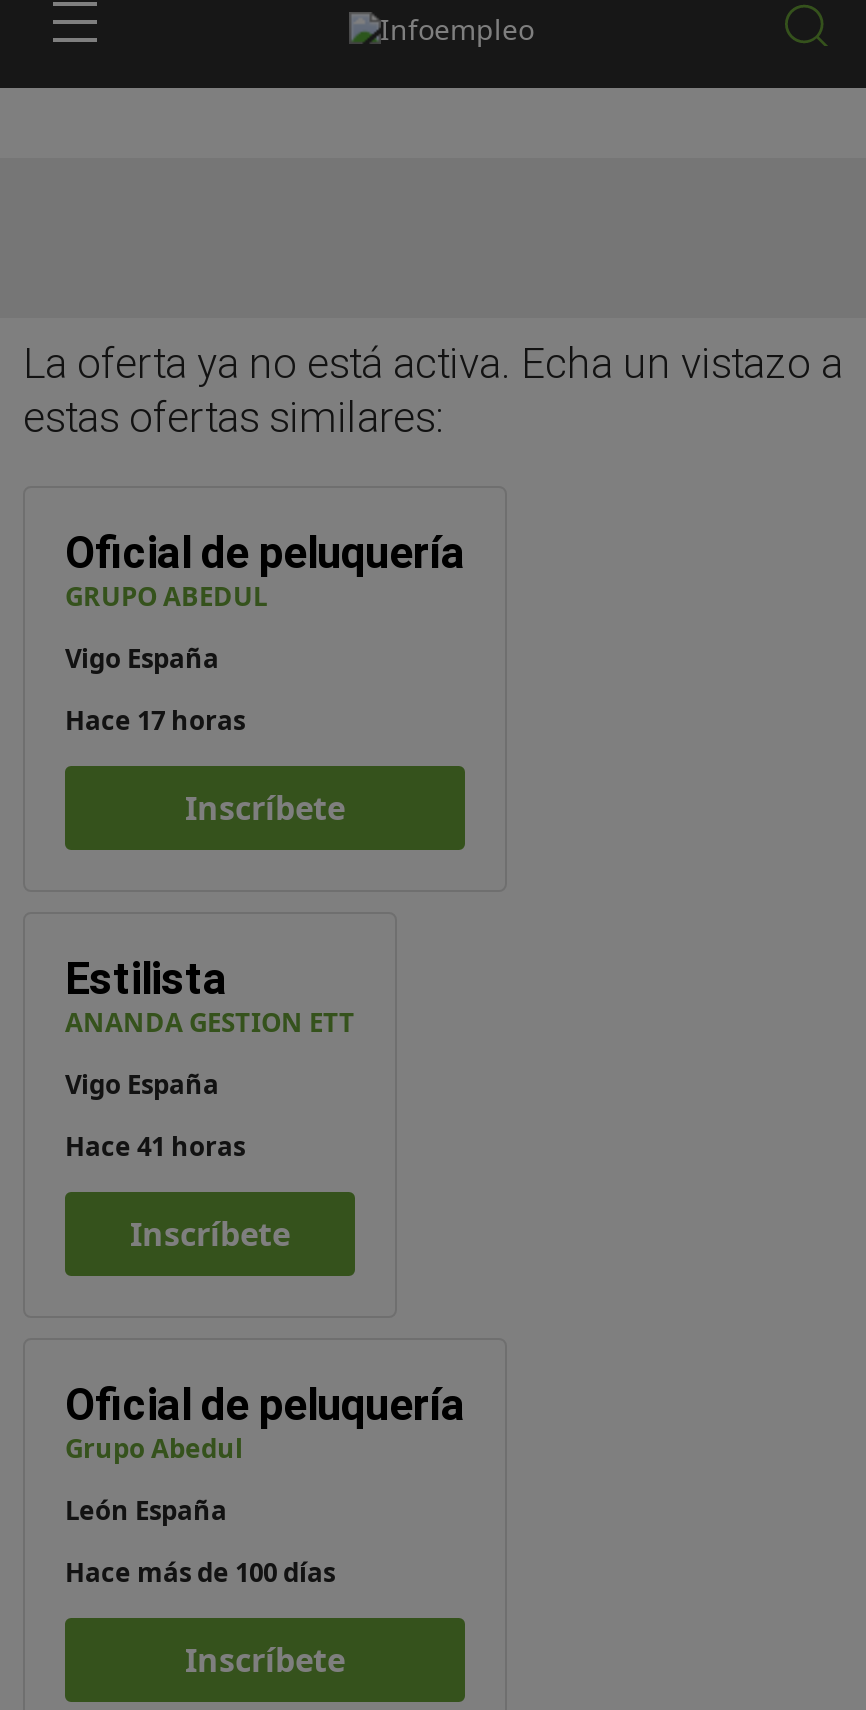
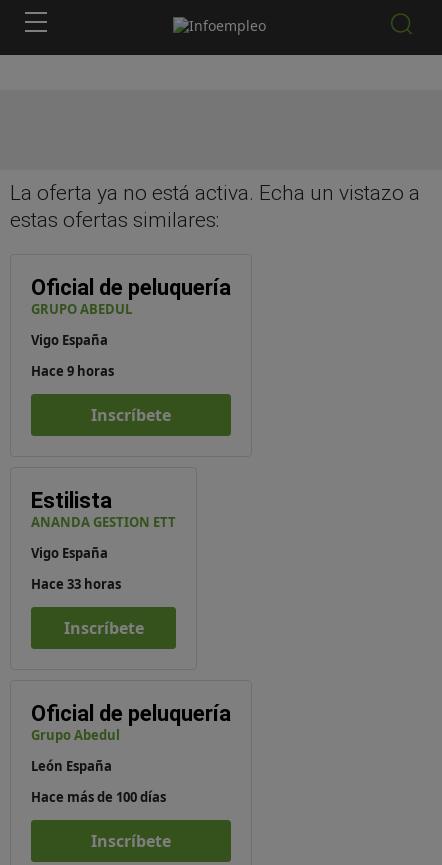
- Hace 17 horas
+ Hace 9 horas

- Hace 41 horas
+ Hace 33 horas
